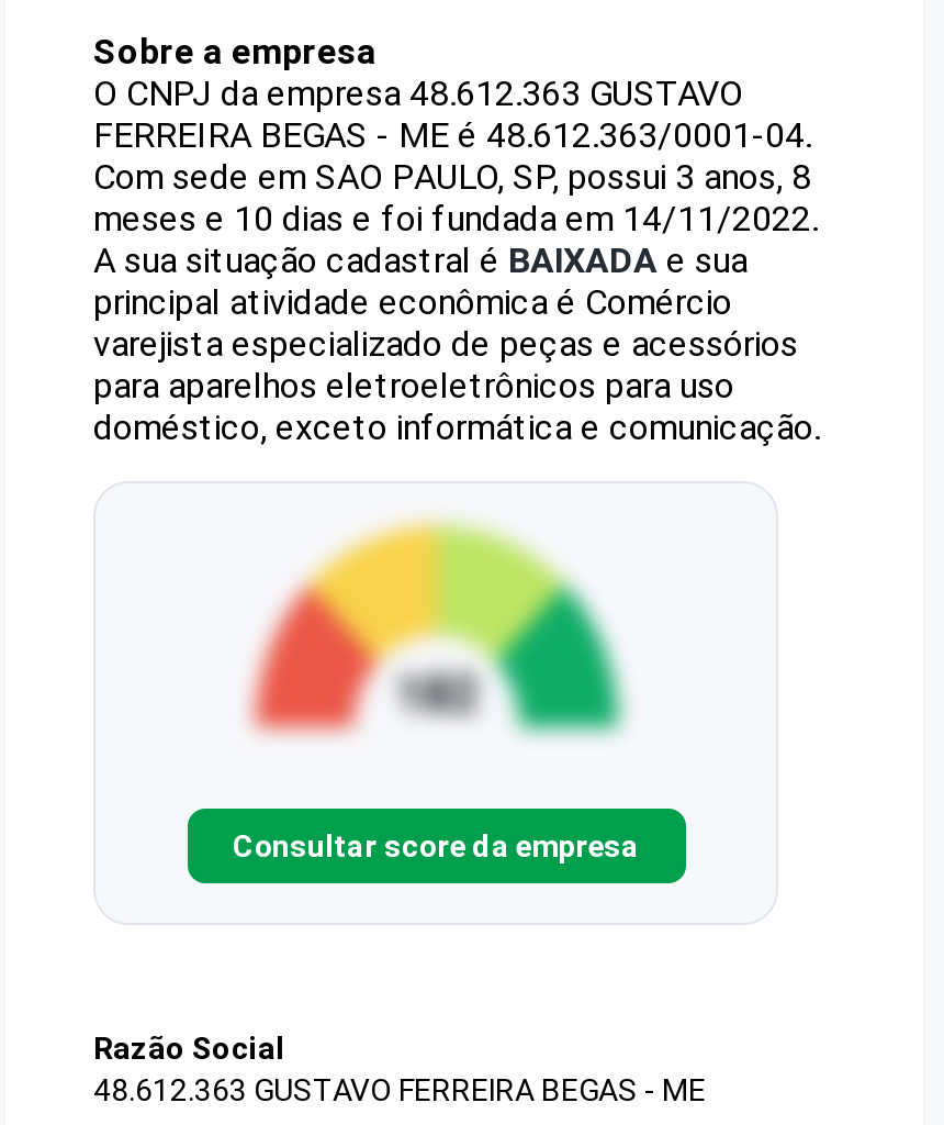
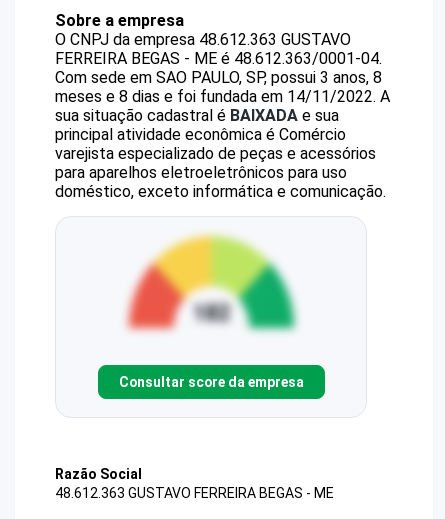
- meses e 10 dias e foi fundada em 14/11/2022.
- A sua situação cadastral é BAIXADA e sua
+ meses e 8 dias e foi fundada em 14/11/2022. A
+ sua situação cadastral é BAIXADA e sua
